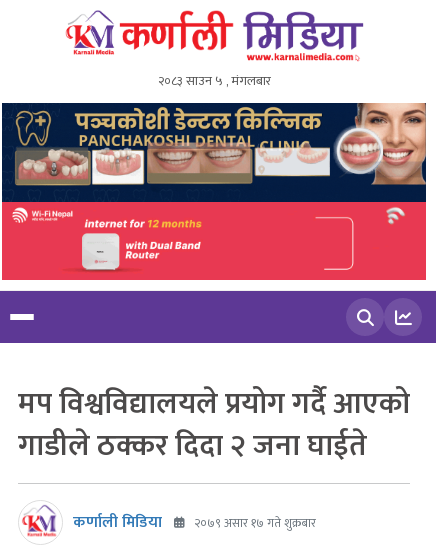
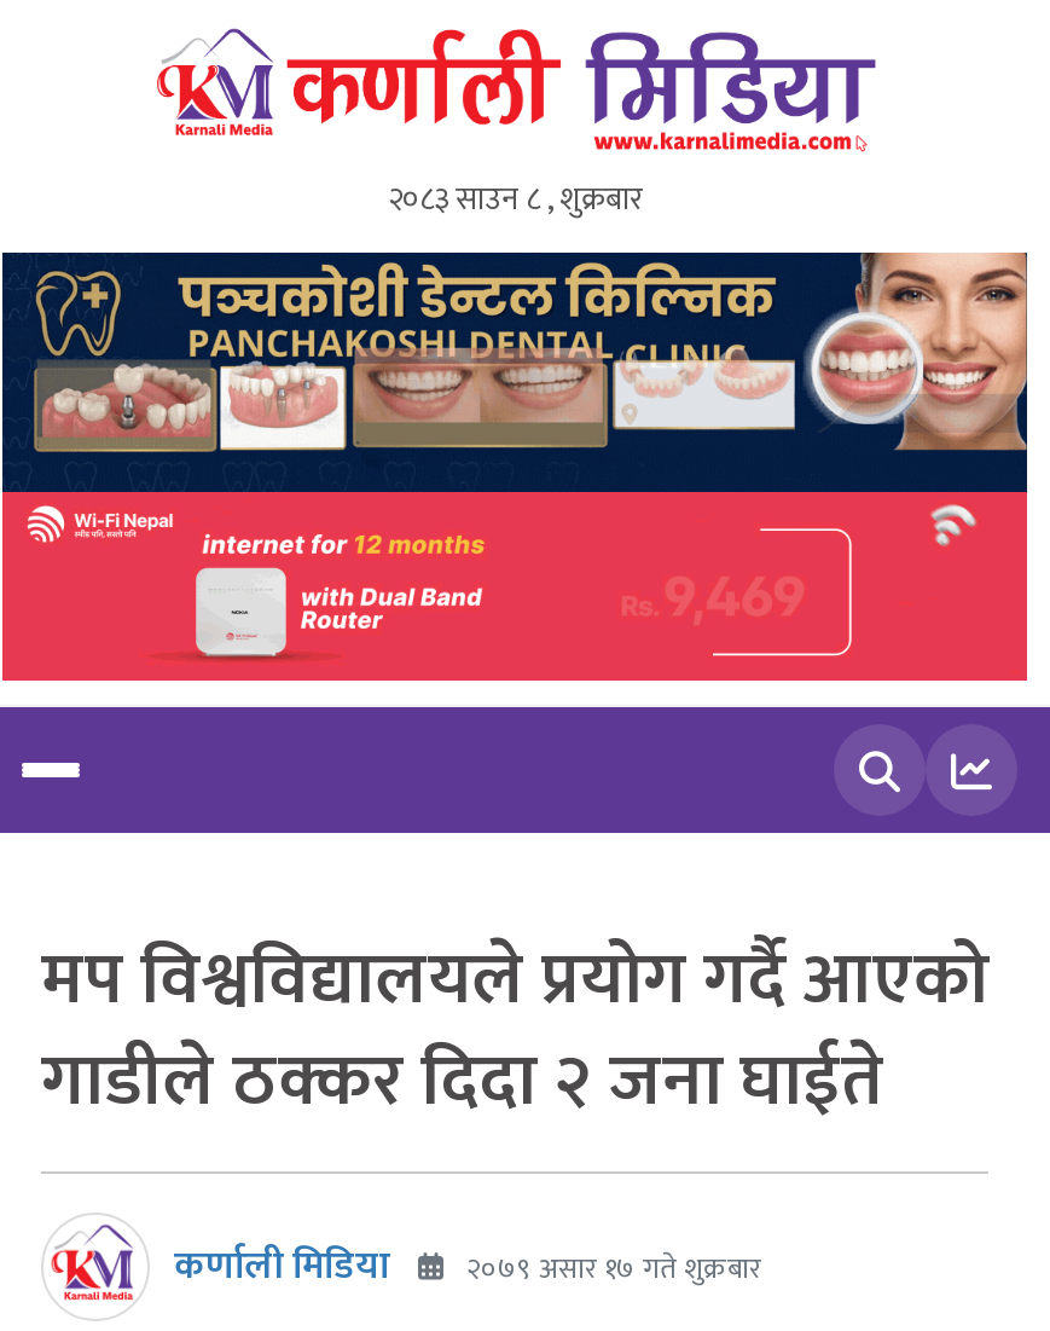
- २०८३ साउन ५ , मंगलबार
+ २०८३ साउन ८ , शुक्रबार
